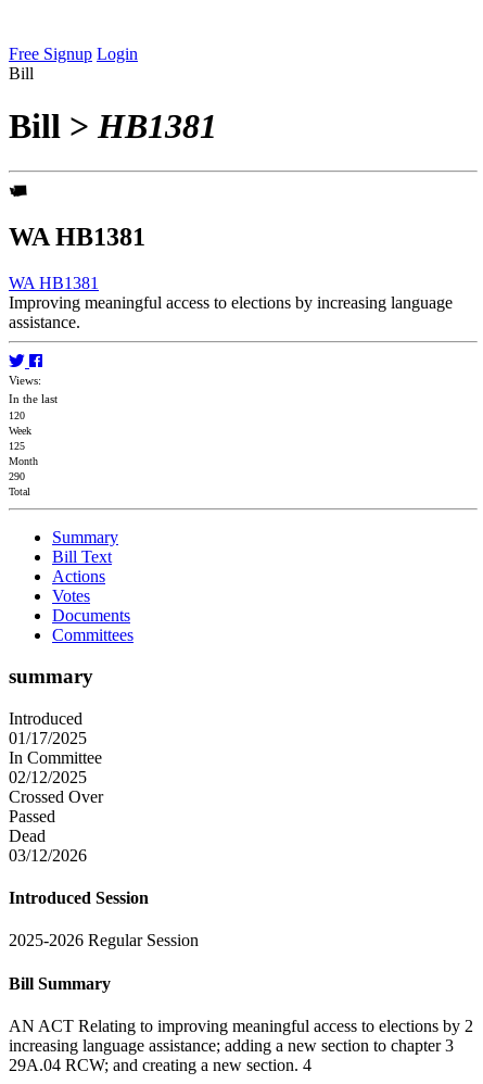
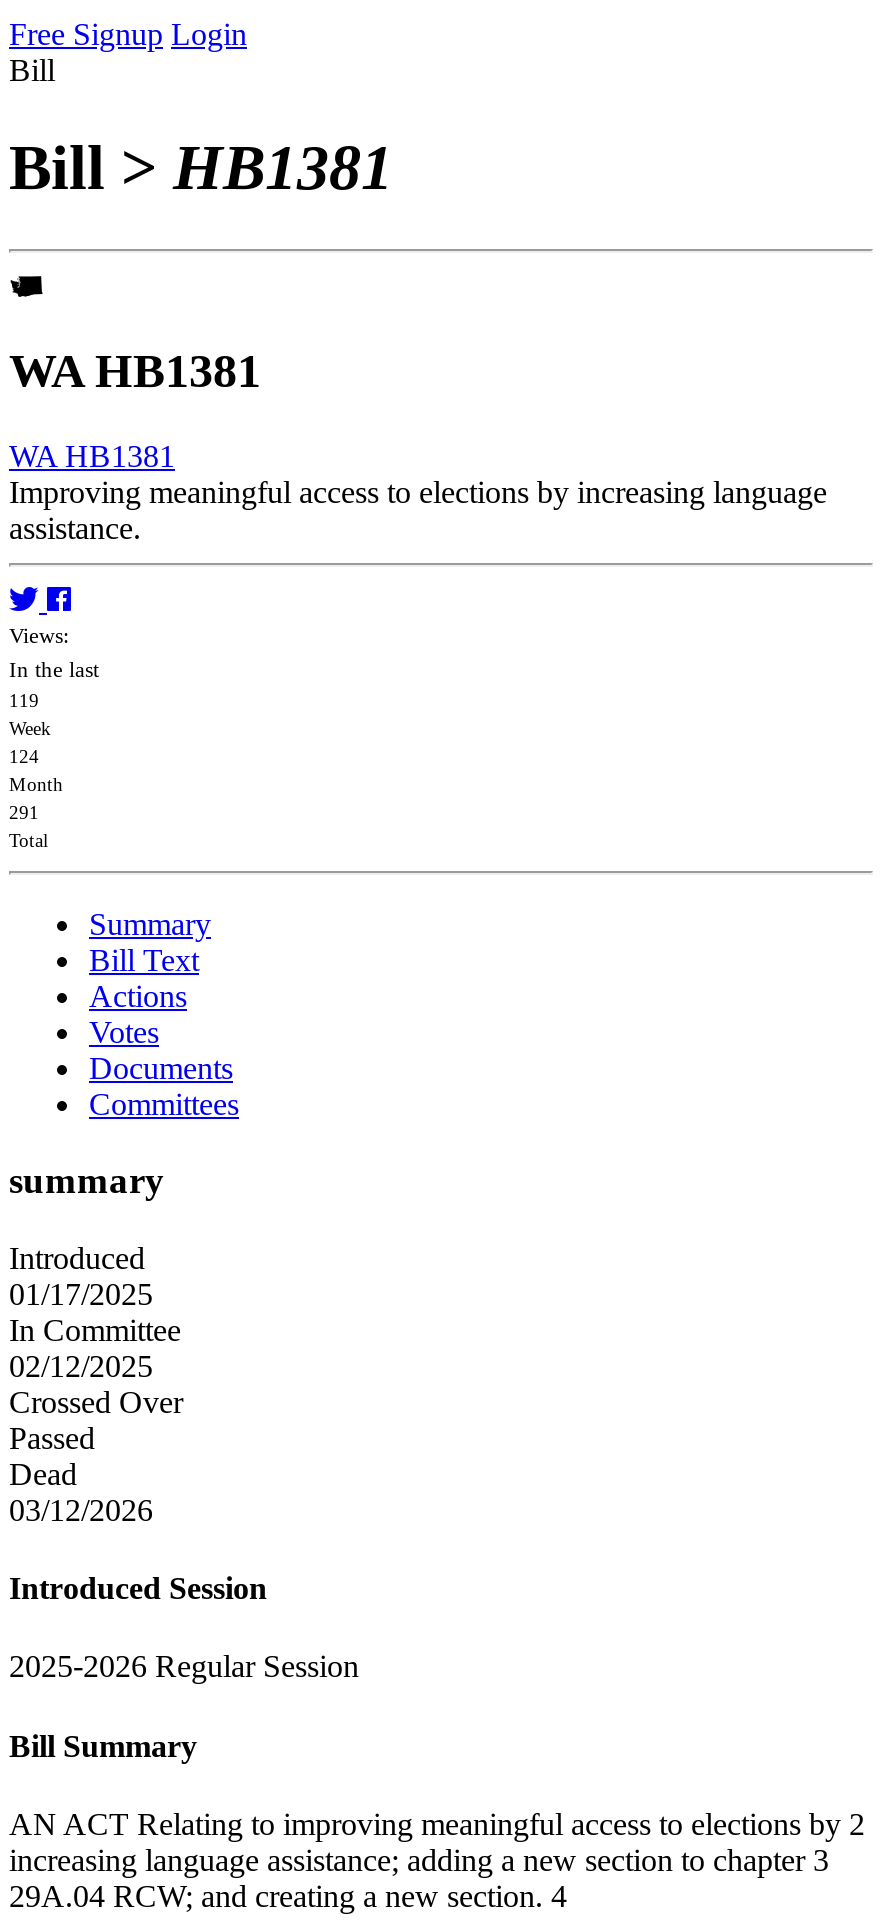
- 120
+ 119

- 125
+ 124

- 290
+ 291
